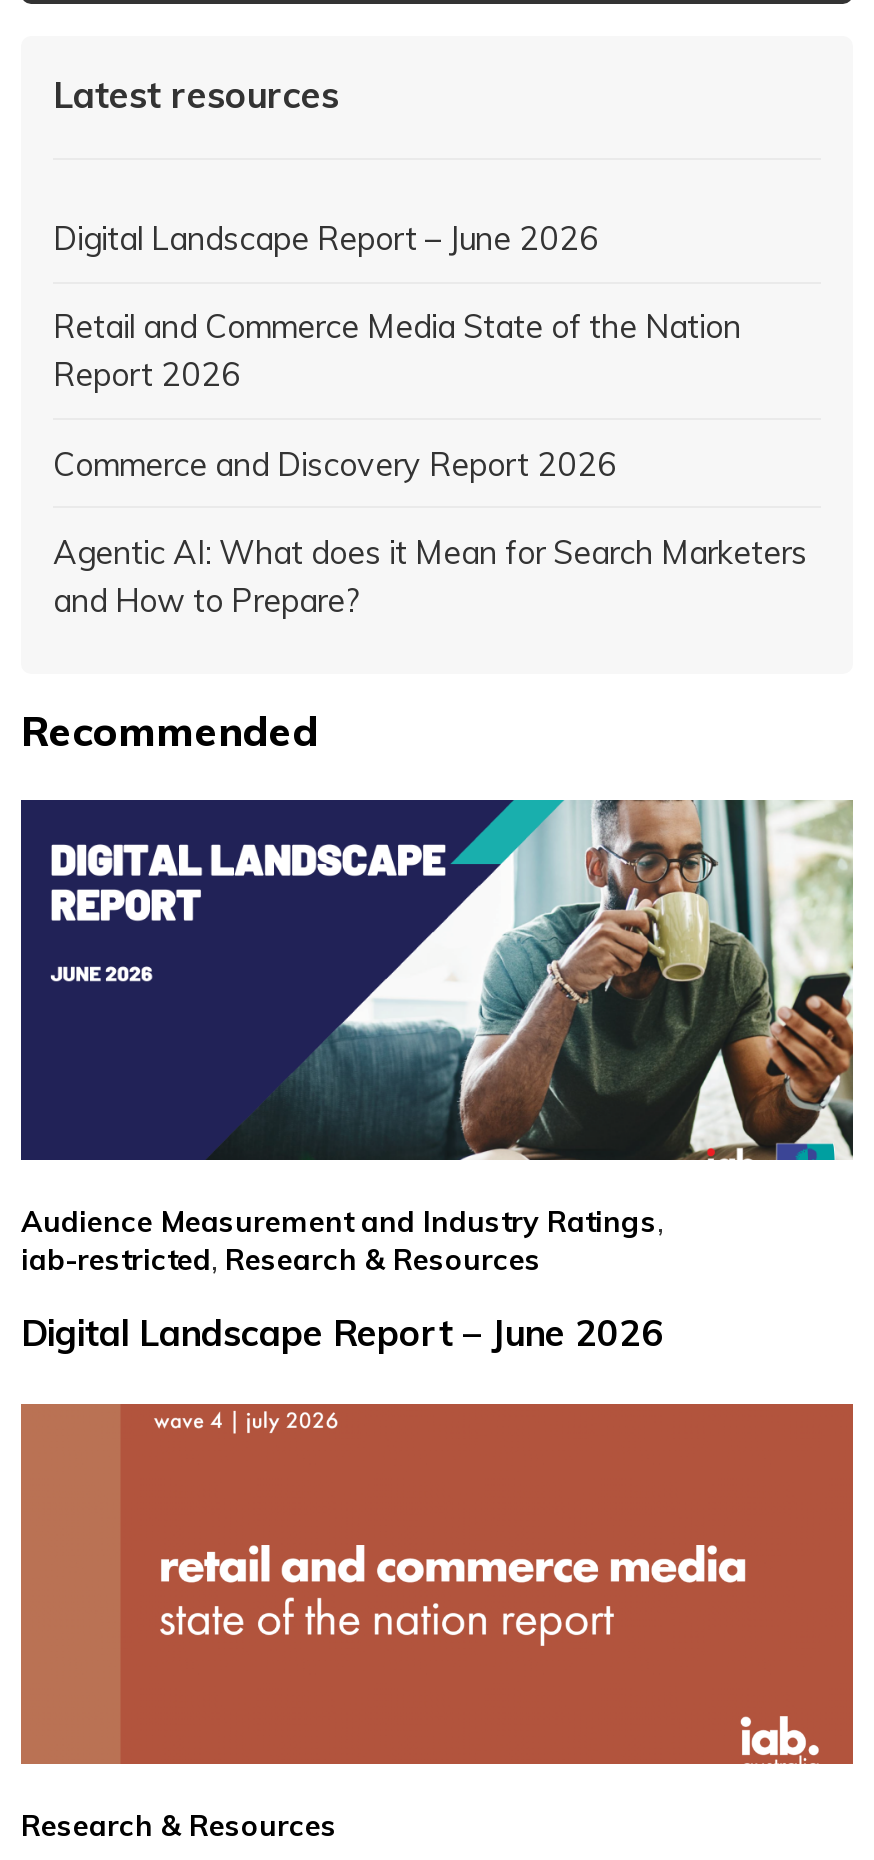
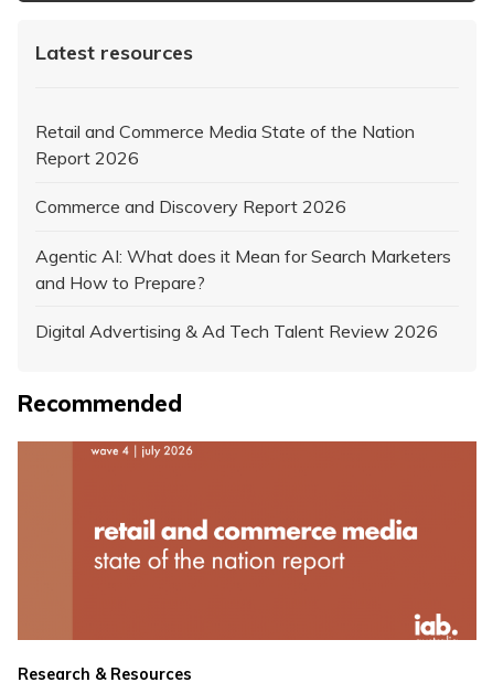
- Digital Landscape Report – June 2026

+ Digital Advertising & Ad Tech Talent Review 2026

- [image]
- Audience Measurement and Industry Ratings,
- iab-restricted, Research & Resources
- Digital Landscape Report – June 2026
